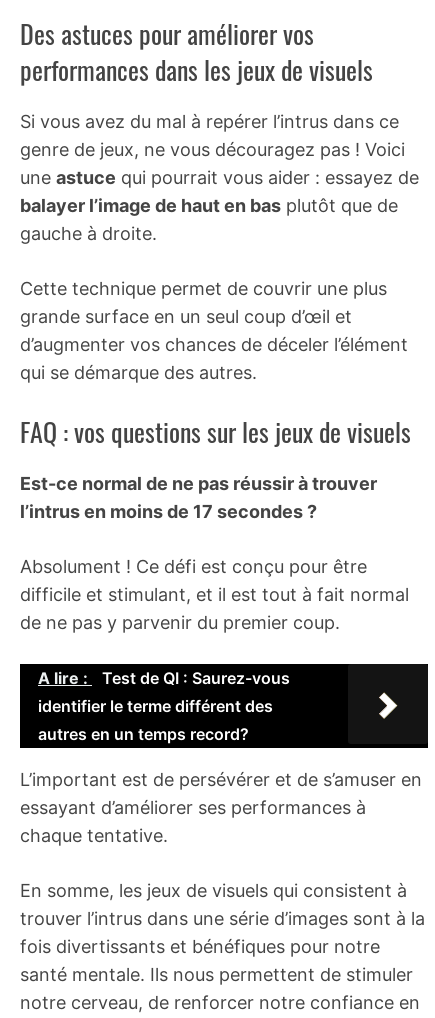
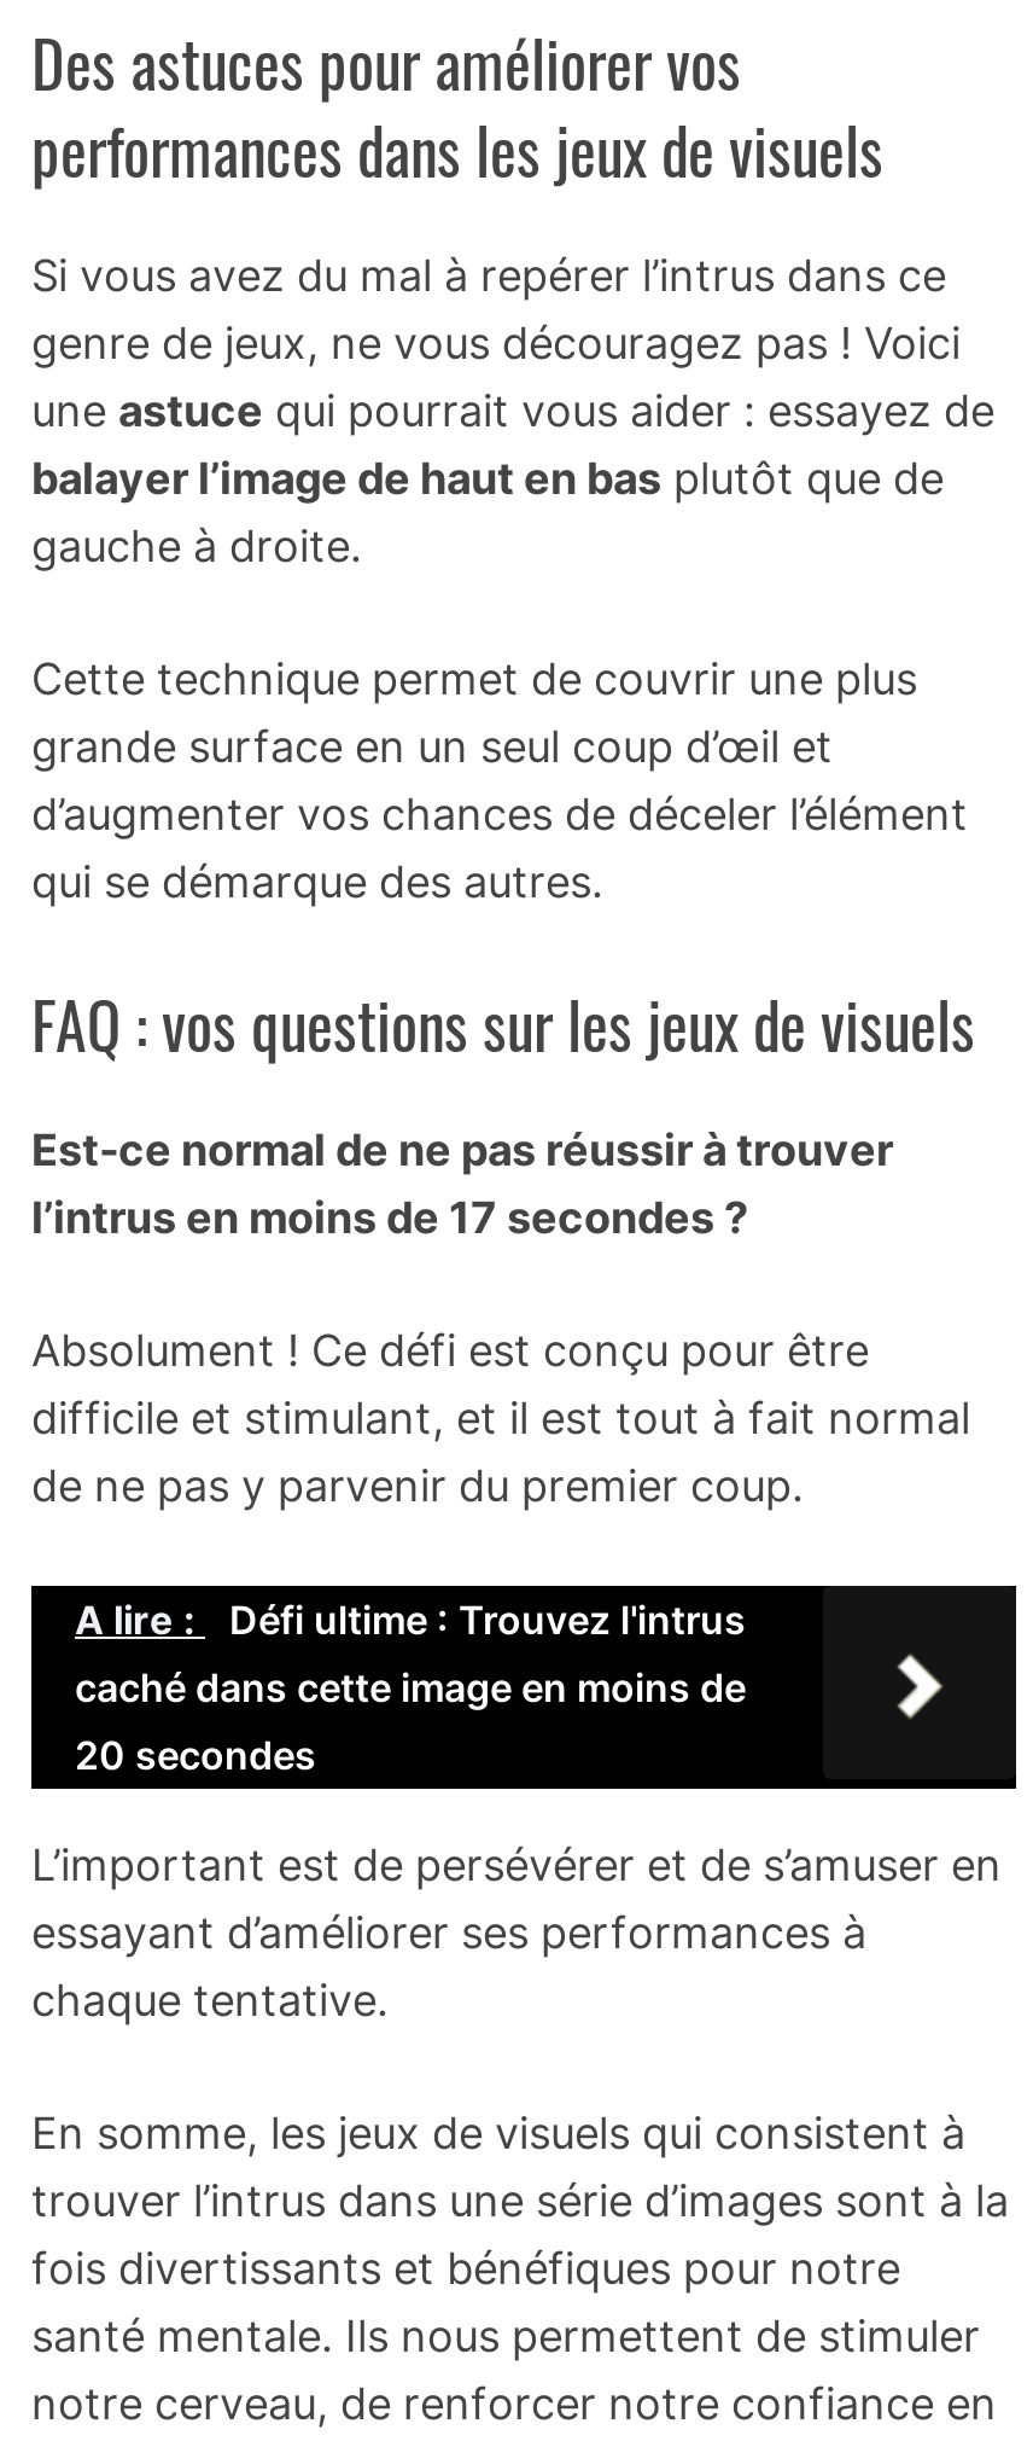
- A lire : Test de QI : Saurez-vous
- identifier le terme différent des
- autres en un temps record?
+ A lire : Défi ultime : Trouvez l'intrus
+ caché dans cette image en moins de
+ 20 secondes
